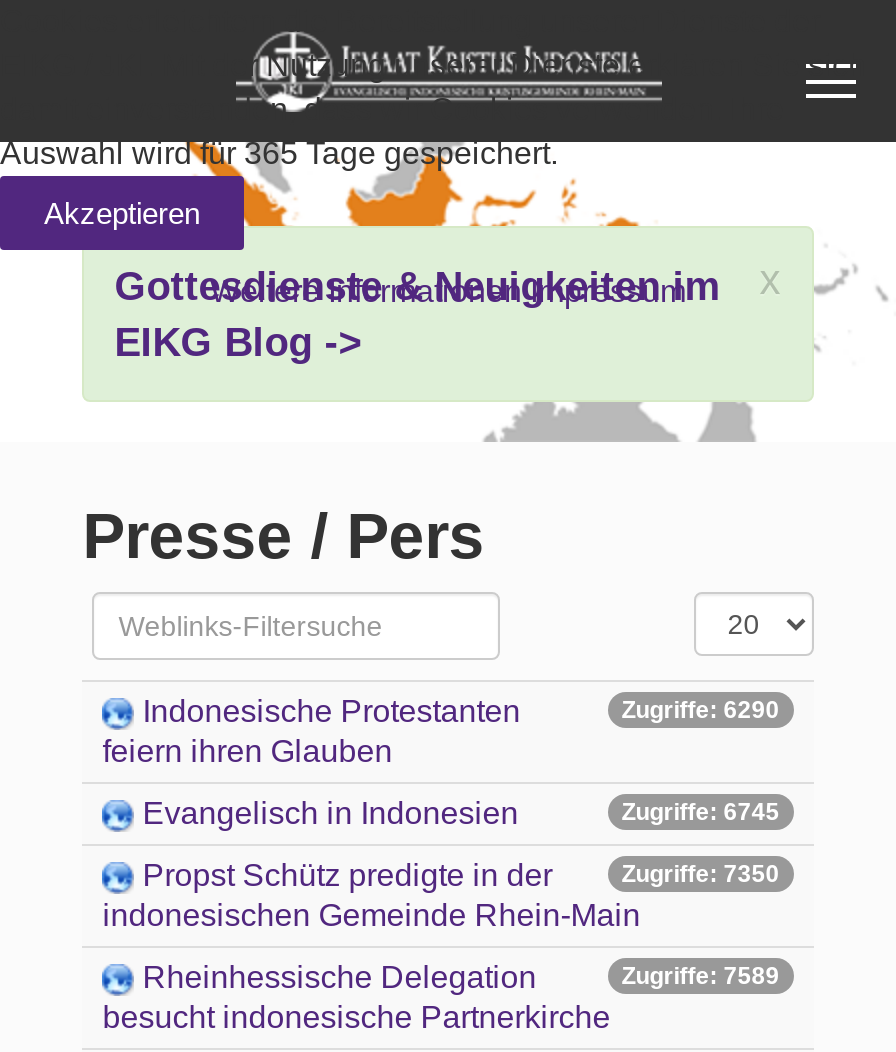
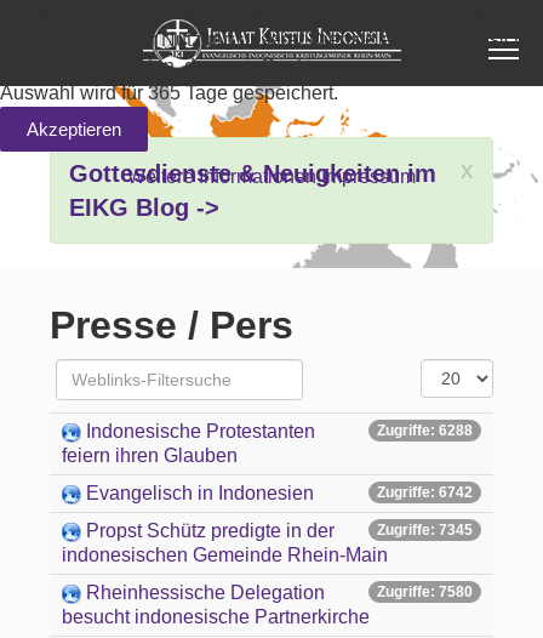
- Zugriffe: 6290
+ Zugriffe: 6288

- Zugriffe: 6745
+ Zugriffe: 6742

- Zugriffe: 7350
+ Zugriffe: 7345

- Zugriffe: 7589
+ Zugriffe: 7580
